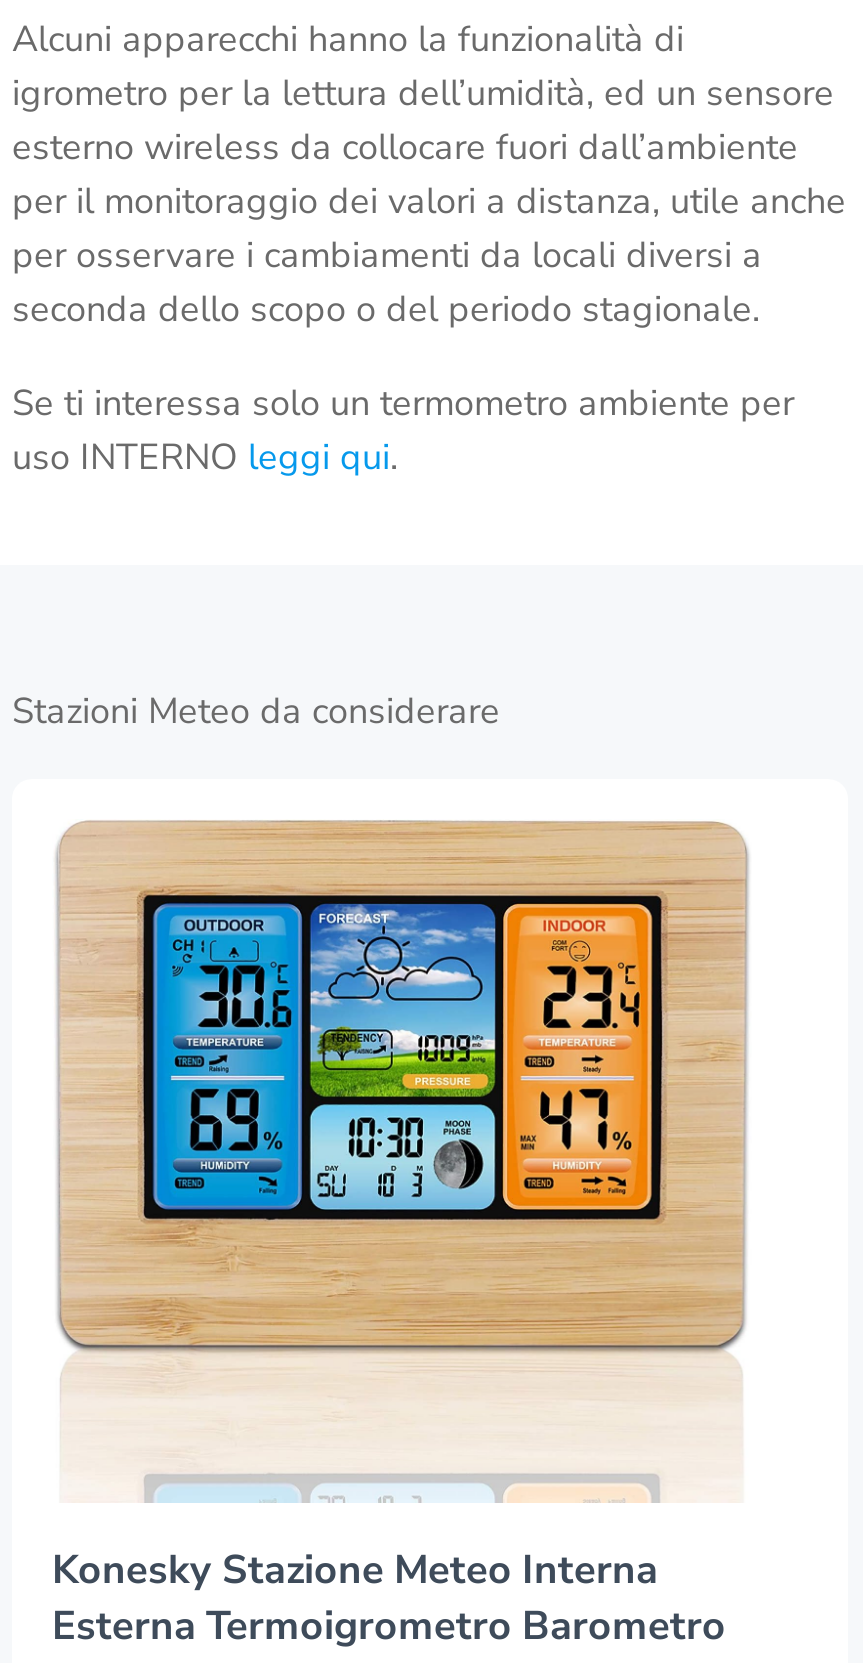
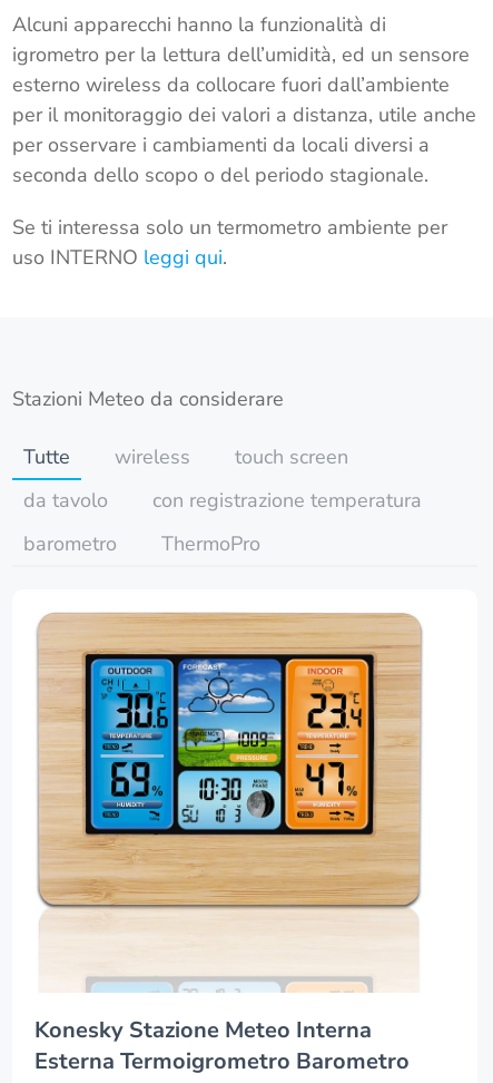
+ Tutte
+ wireless
+ touch screen
+ da tavolo
+ con registrazione temperatura
+ barometro
+ ThermoPro
